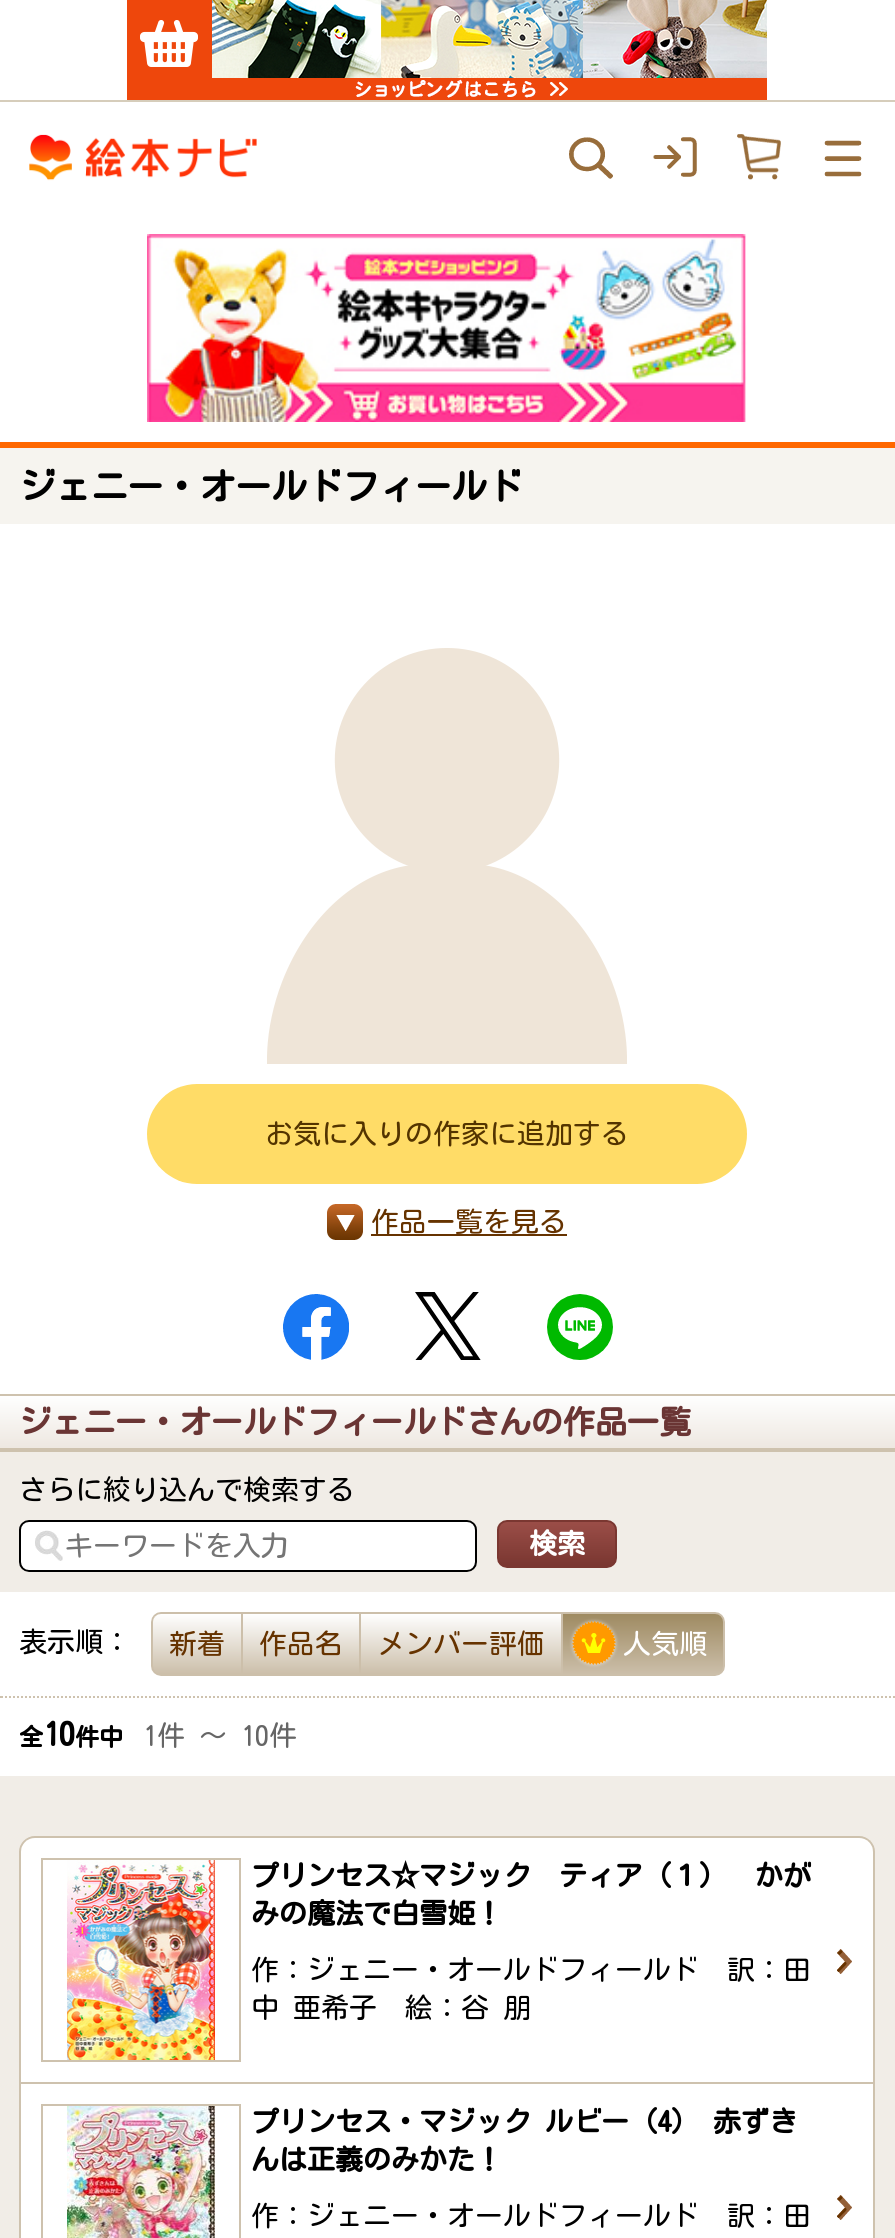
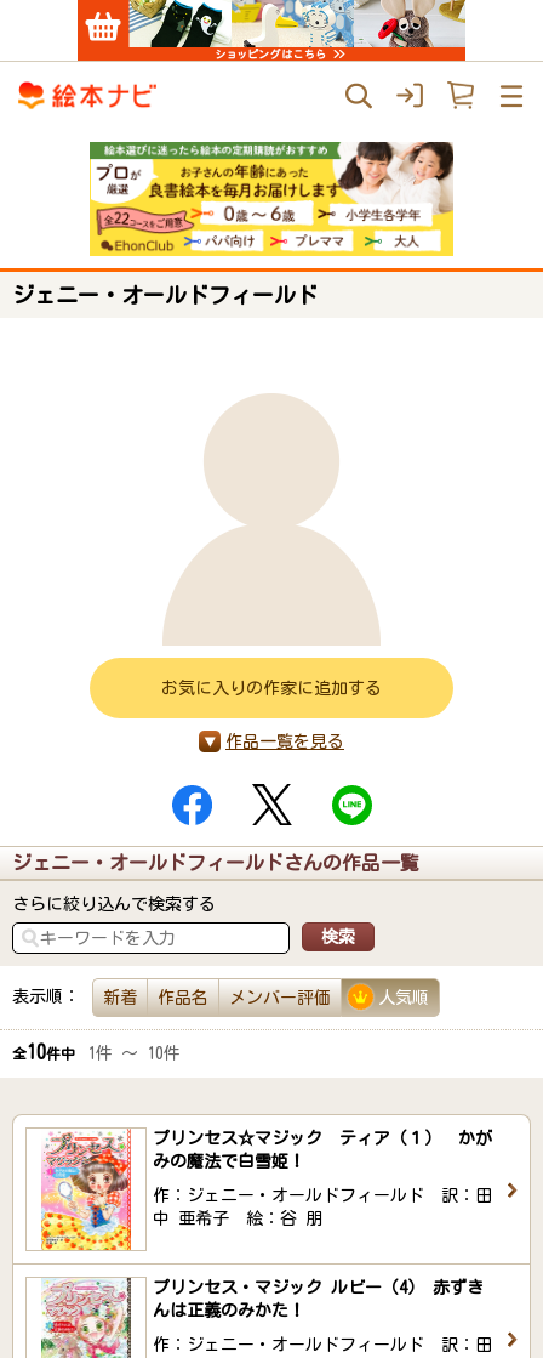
- [image]
+ [image]
